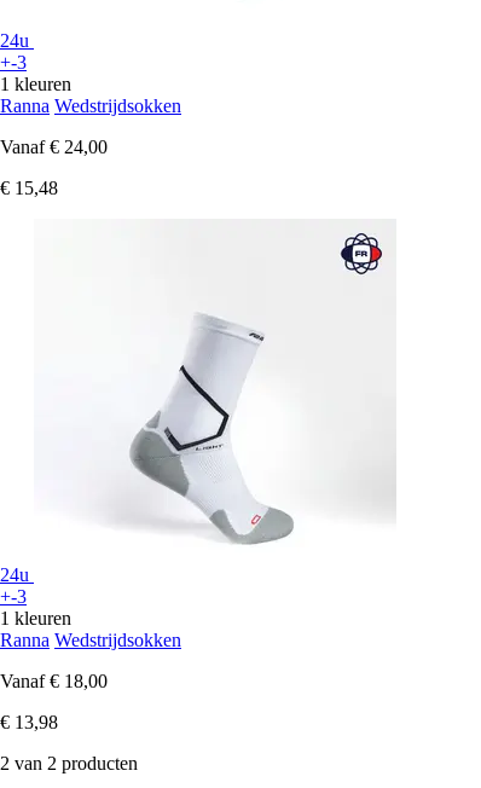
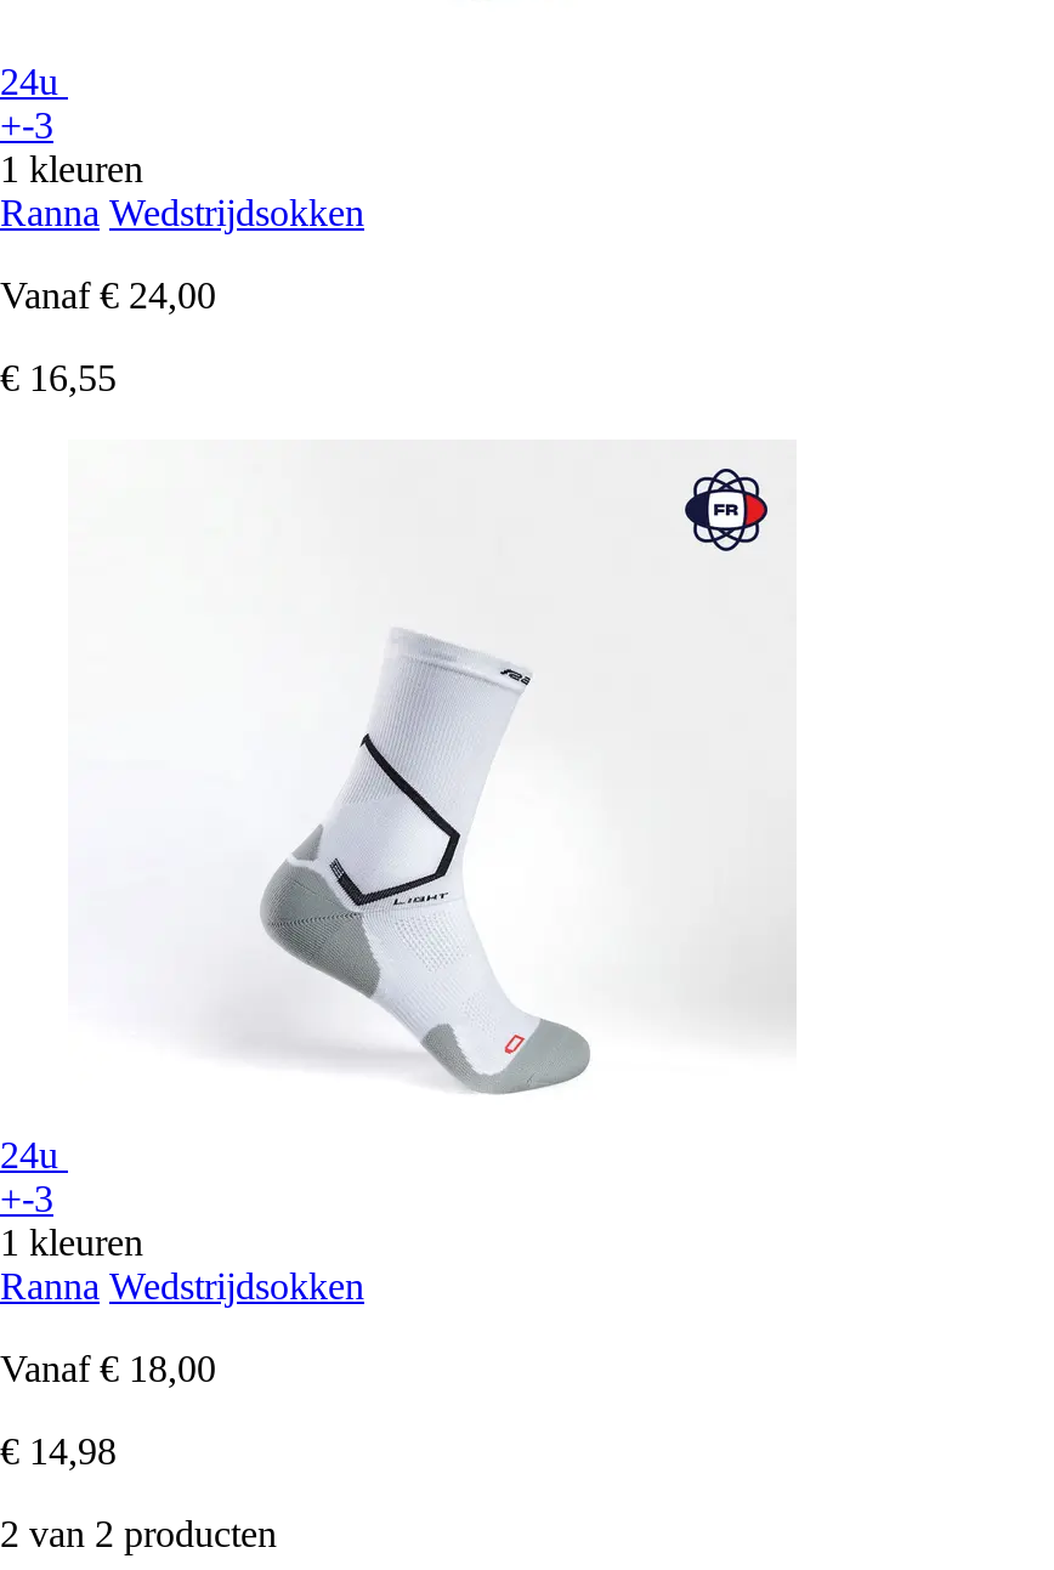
- € 15,48
+ € 16,55

- € 13,98
+ € 14,98
